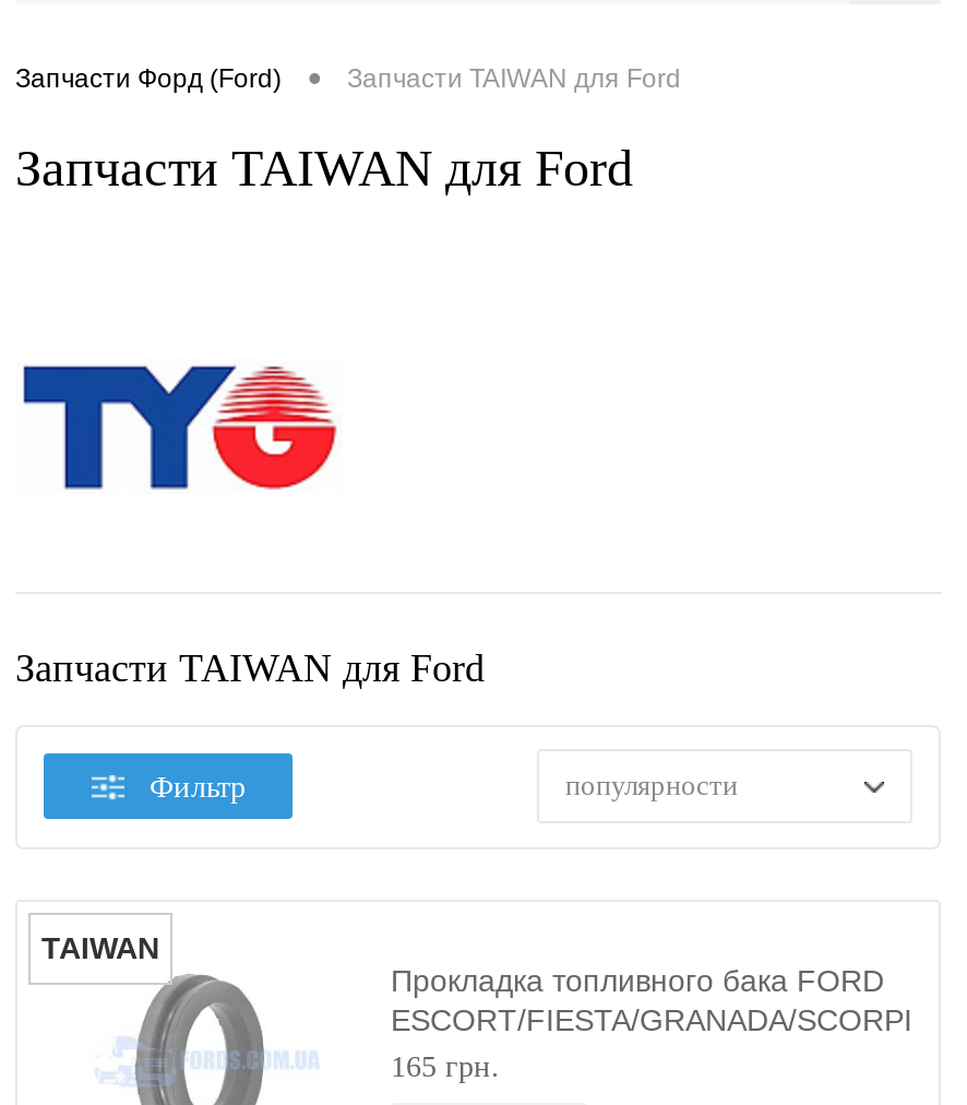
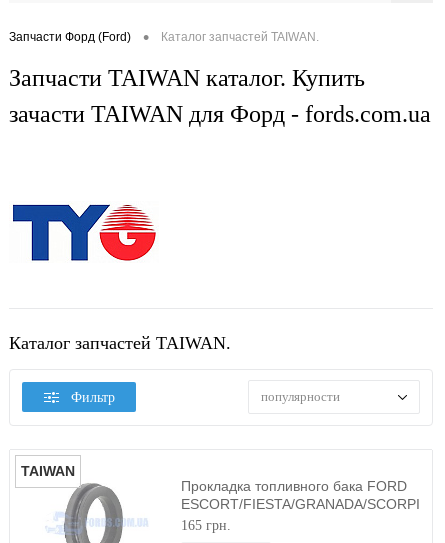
- Запчасти TAIWAN для Ford
+ Каталог запчастей TAIWAN.

- Запчасти TAIWAN для Ford
+ Запчасти TAIWAN каталог. Купить
+ зачасти TAIWAN для Форд - fords.com.ua

- Запчасти TAIWAN для Ford
+ Каталог запчастей TAIWAN.
